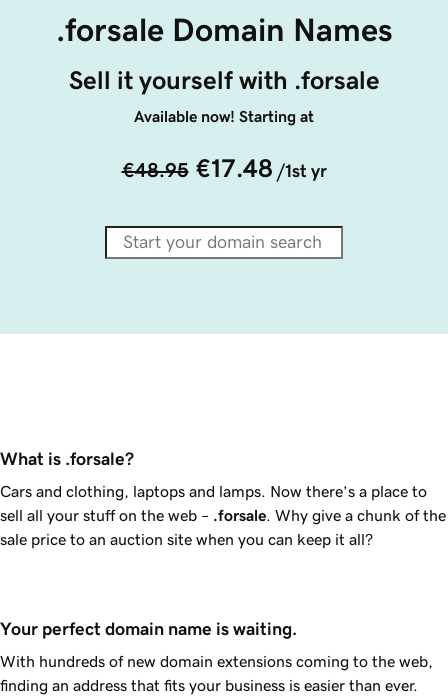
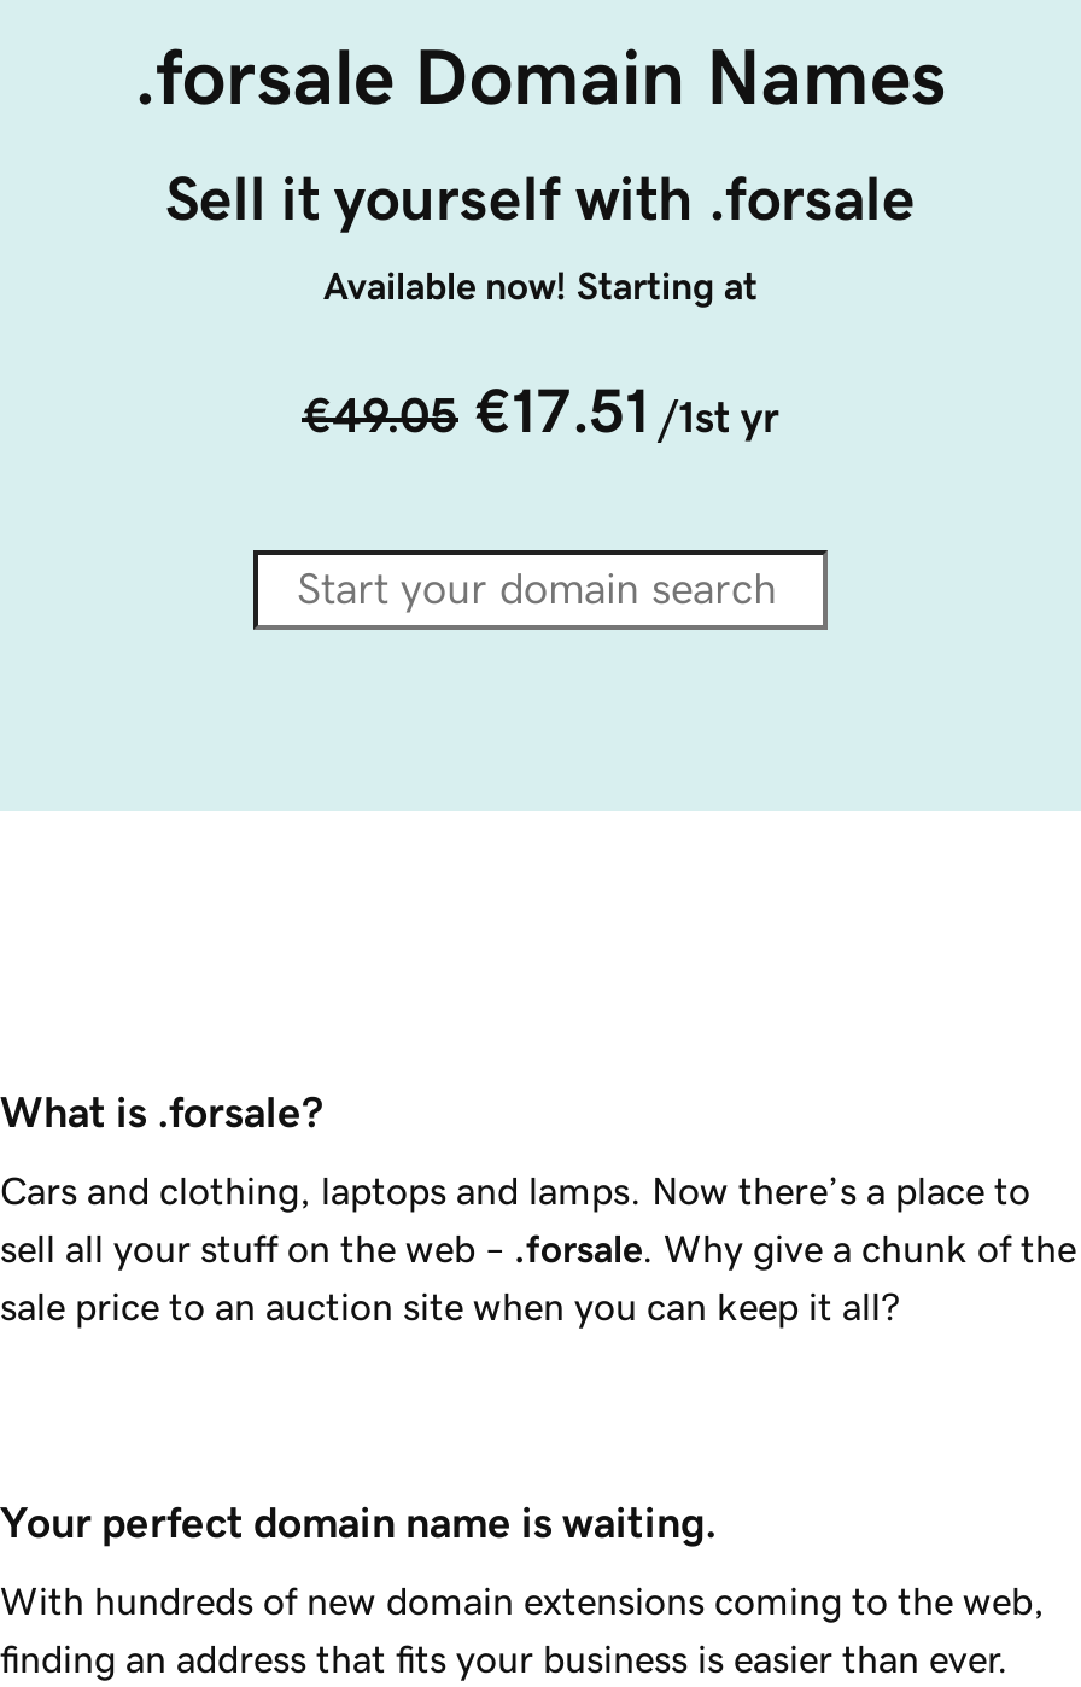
- €48.95 €17.48 /1st yr
+ €49.05 €17.51 /1st yr
